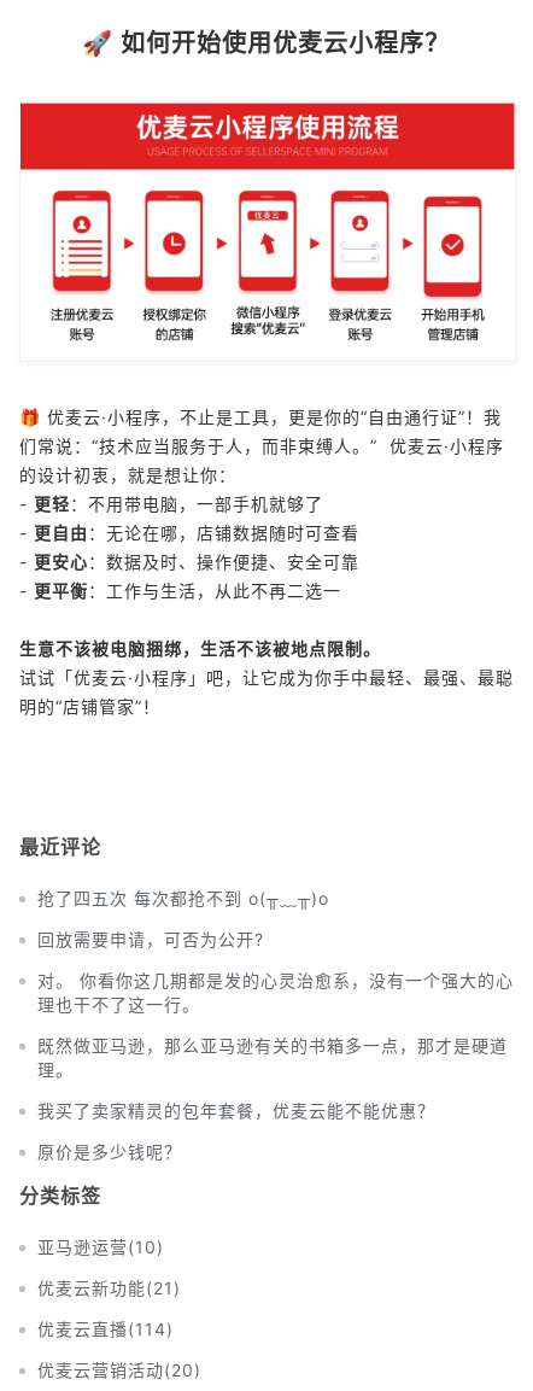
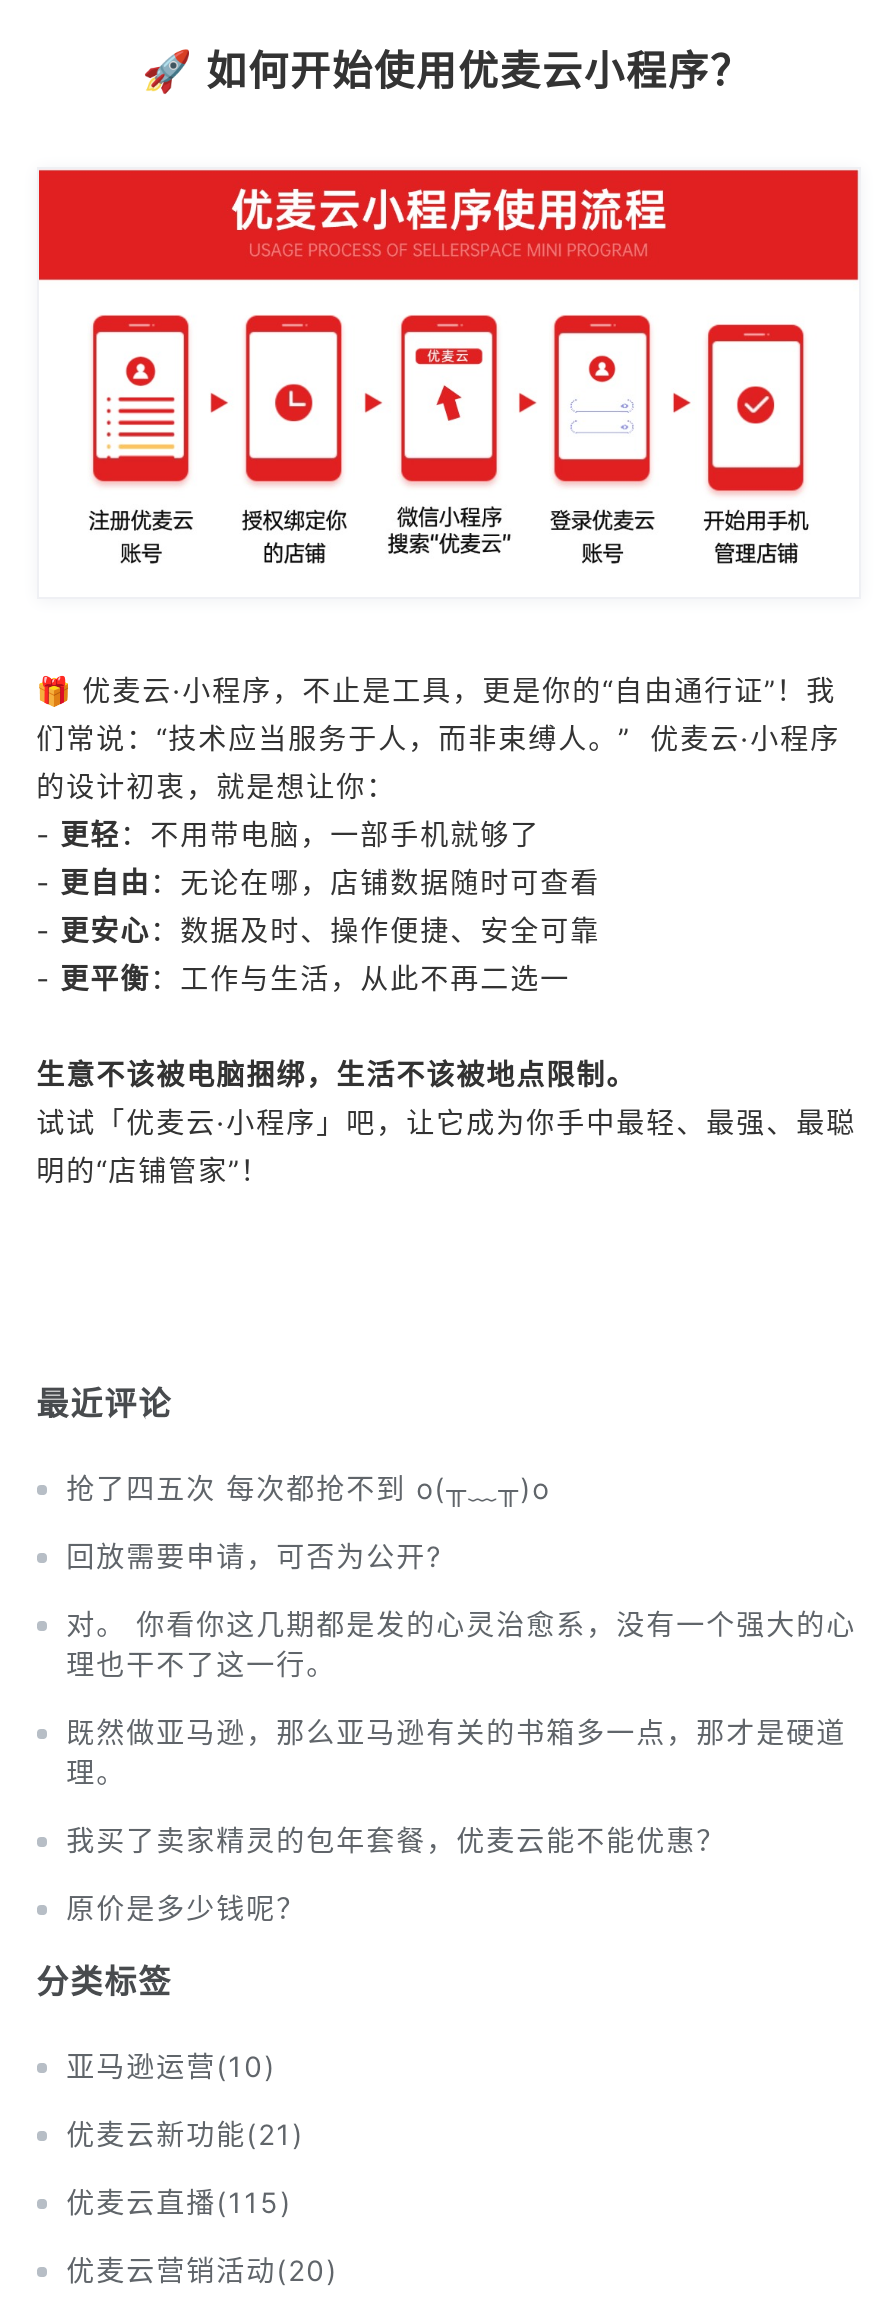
- 优麦云直播(114)
+ 优麦云直播(115)
